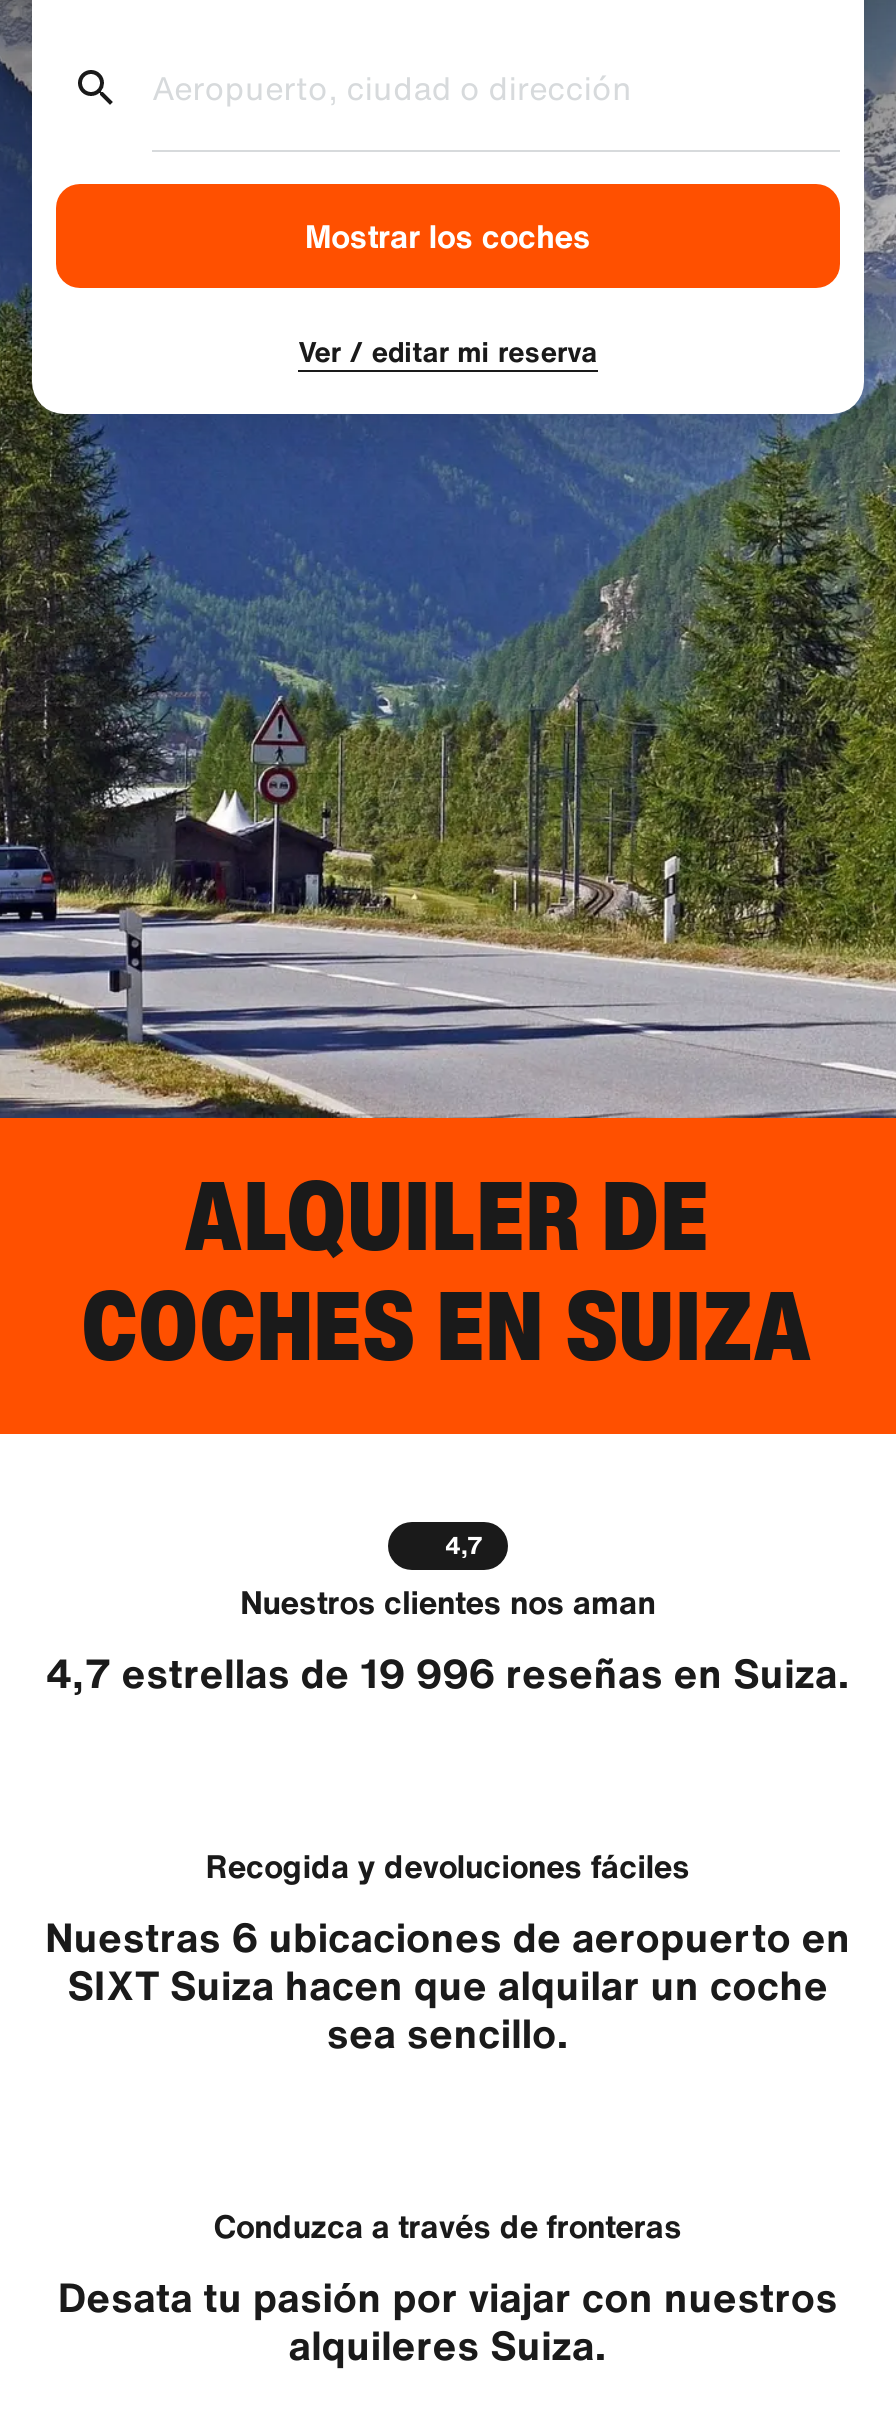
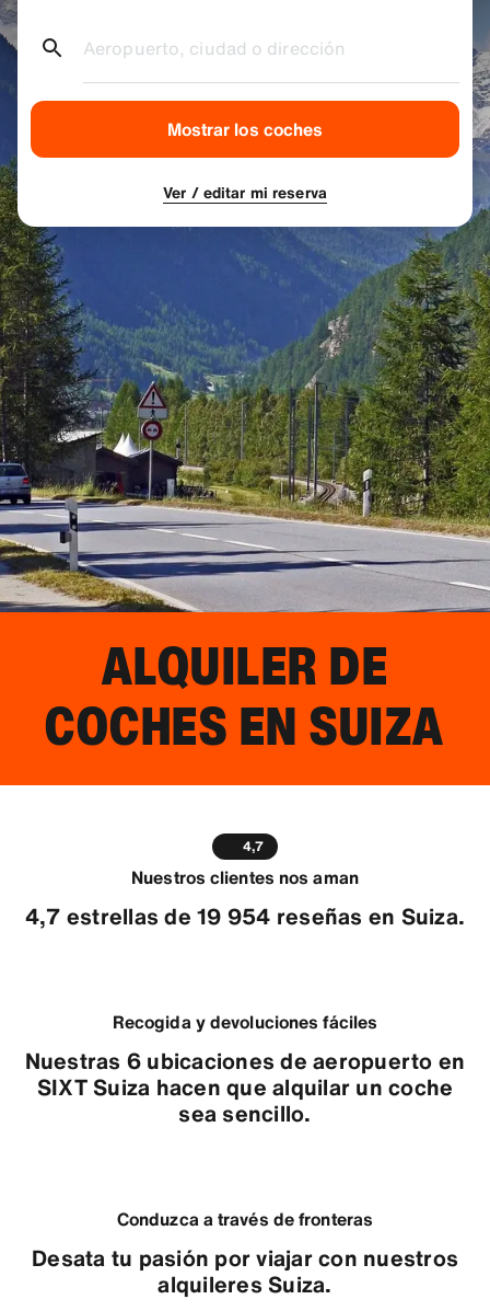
- 4,7 estrellas de 19 996 reseñas en Suiza.
+ 4,7 estrellas de 19 954 reseñas en Suiza.
